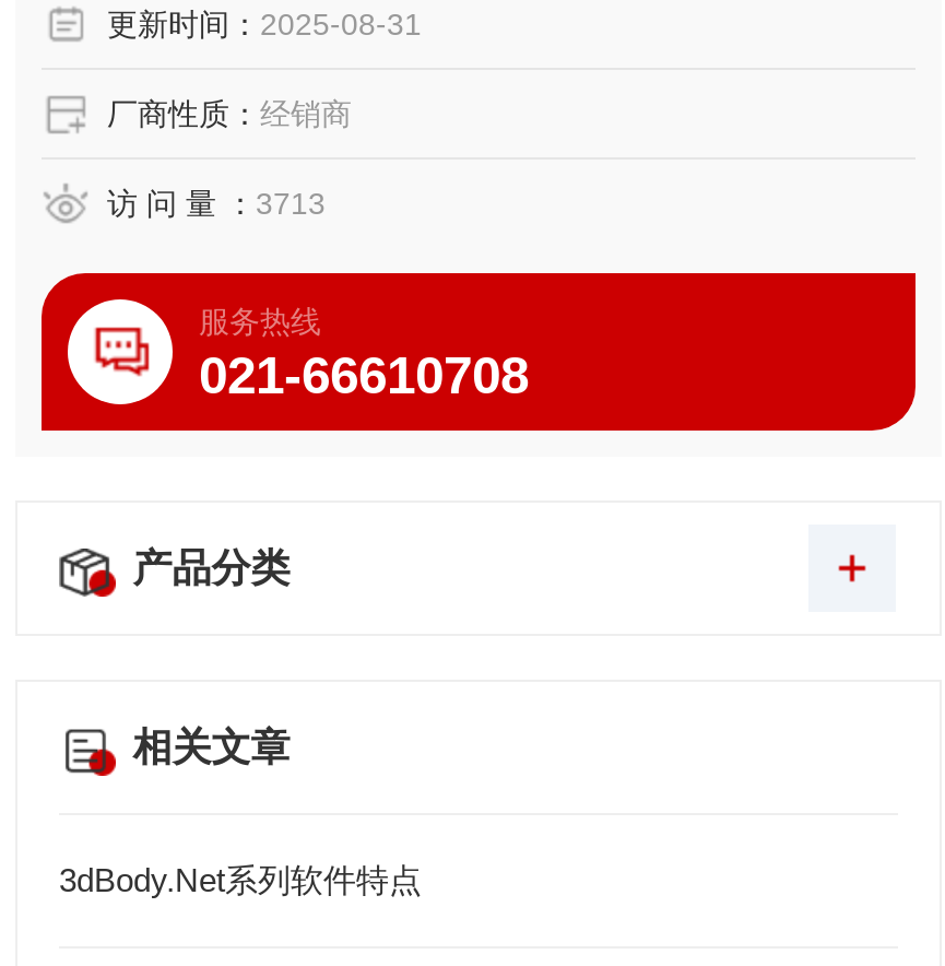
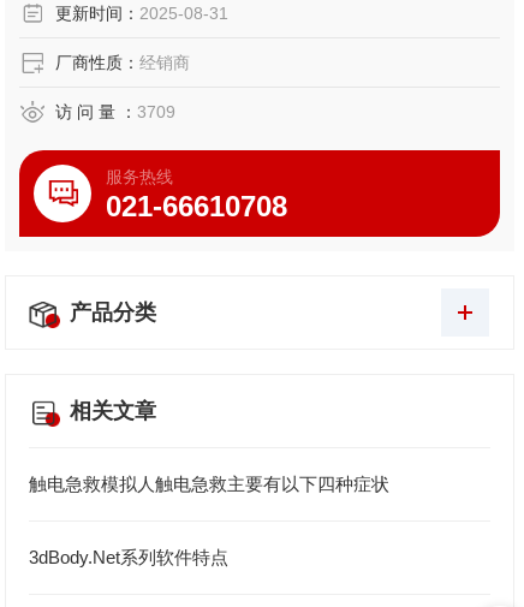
- 访 问 量 ：3713
+ 访 问 量 ：3709

+ 触电急救模拟人触电急救主要有以下四种症状
